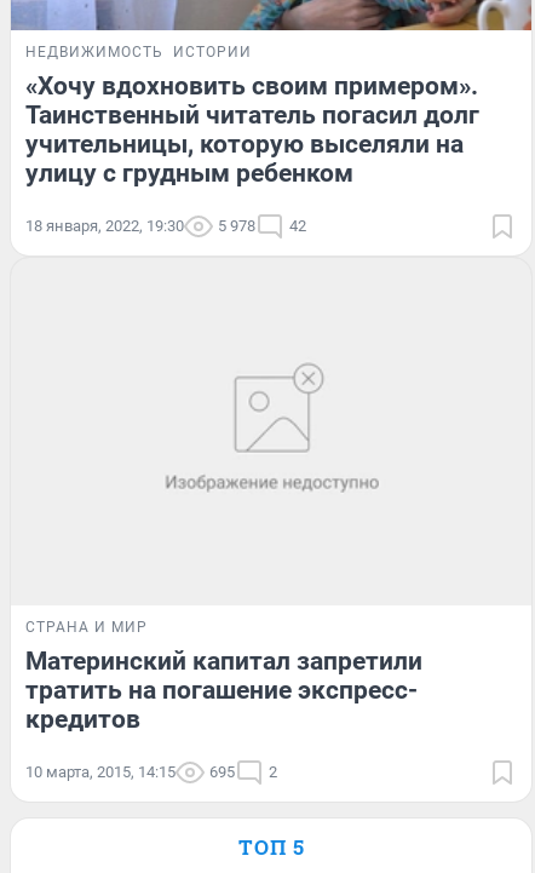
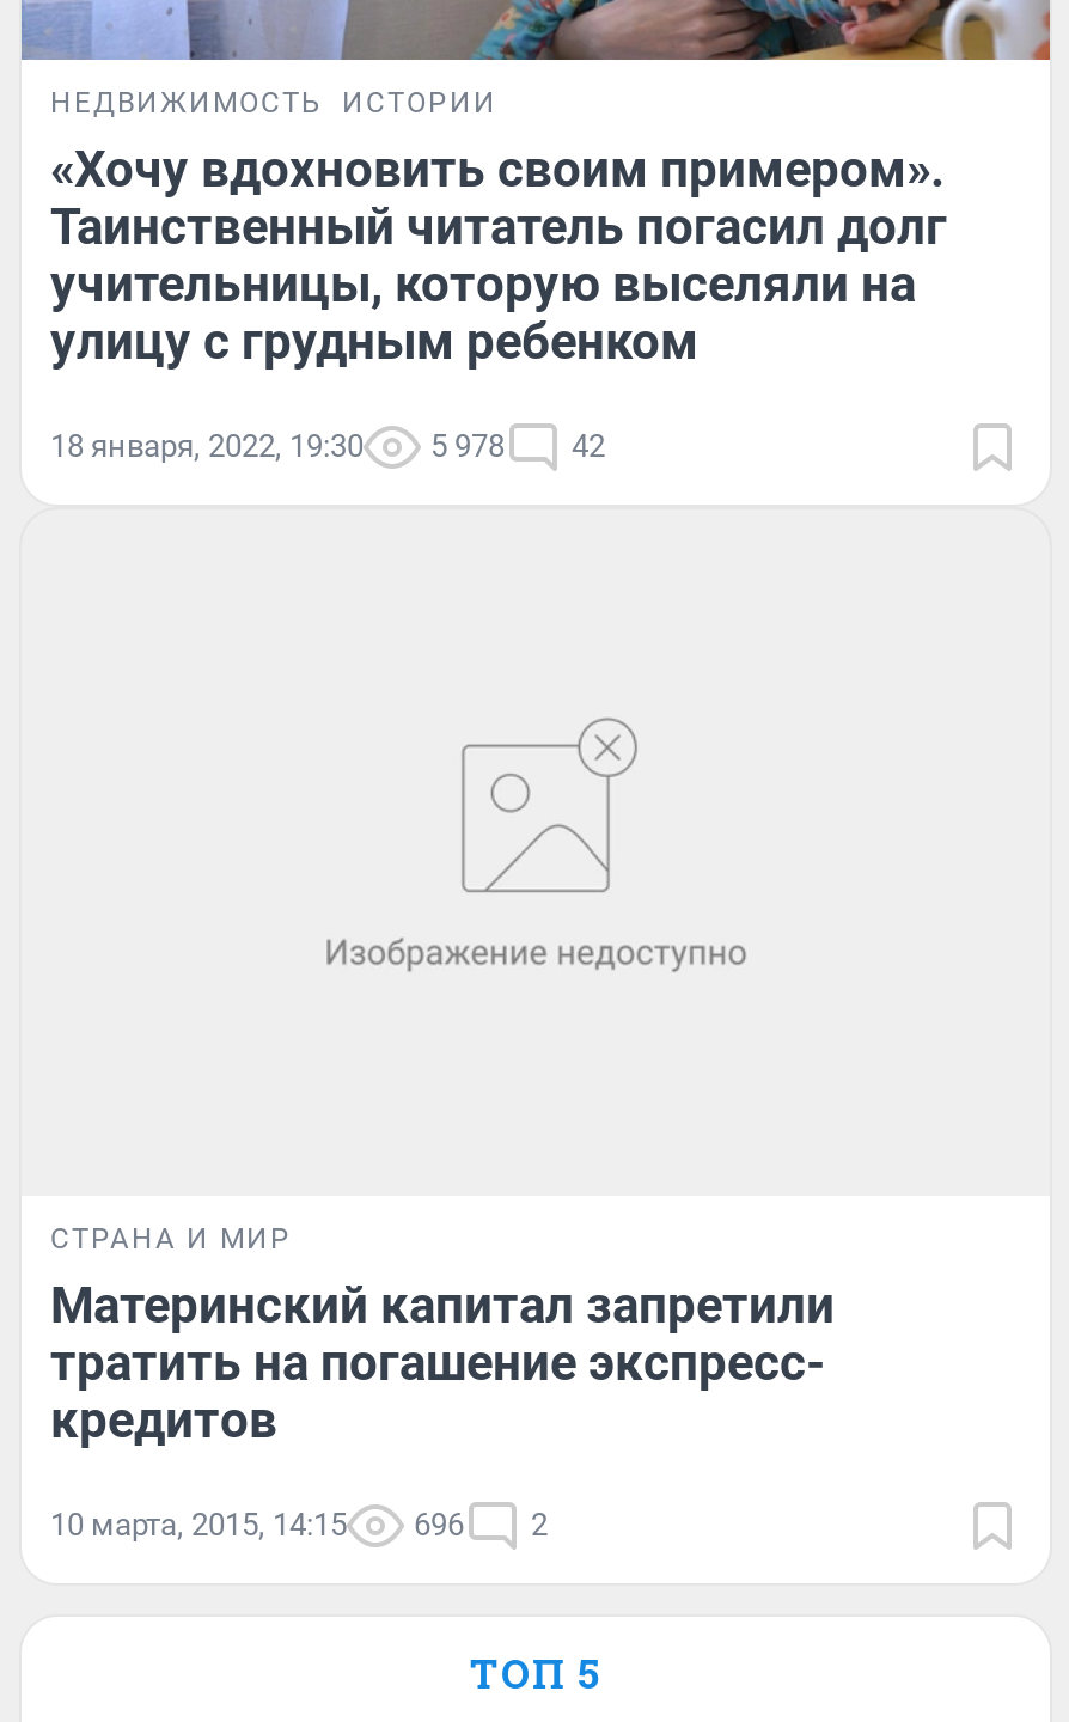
- 10 марта, 2015, 14:15 695 2
+ 10 марта, 2015, 14:15 696 2
